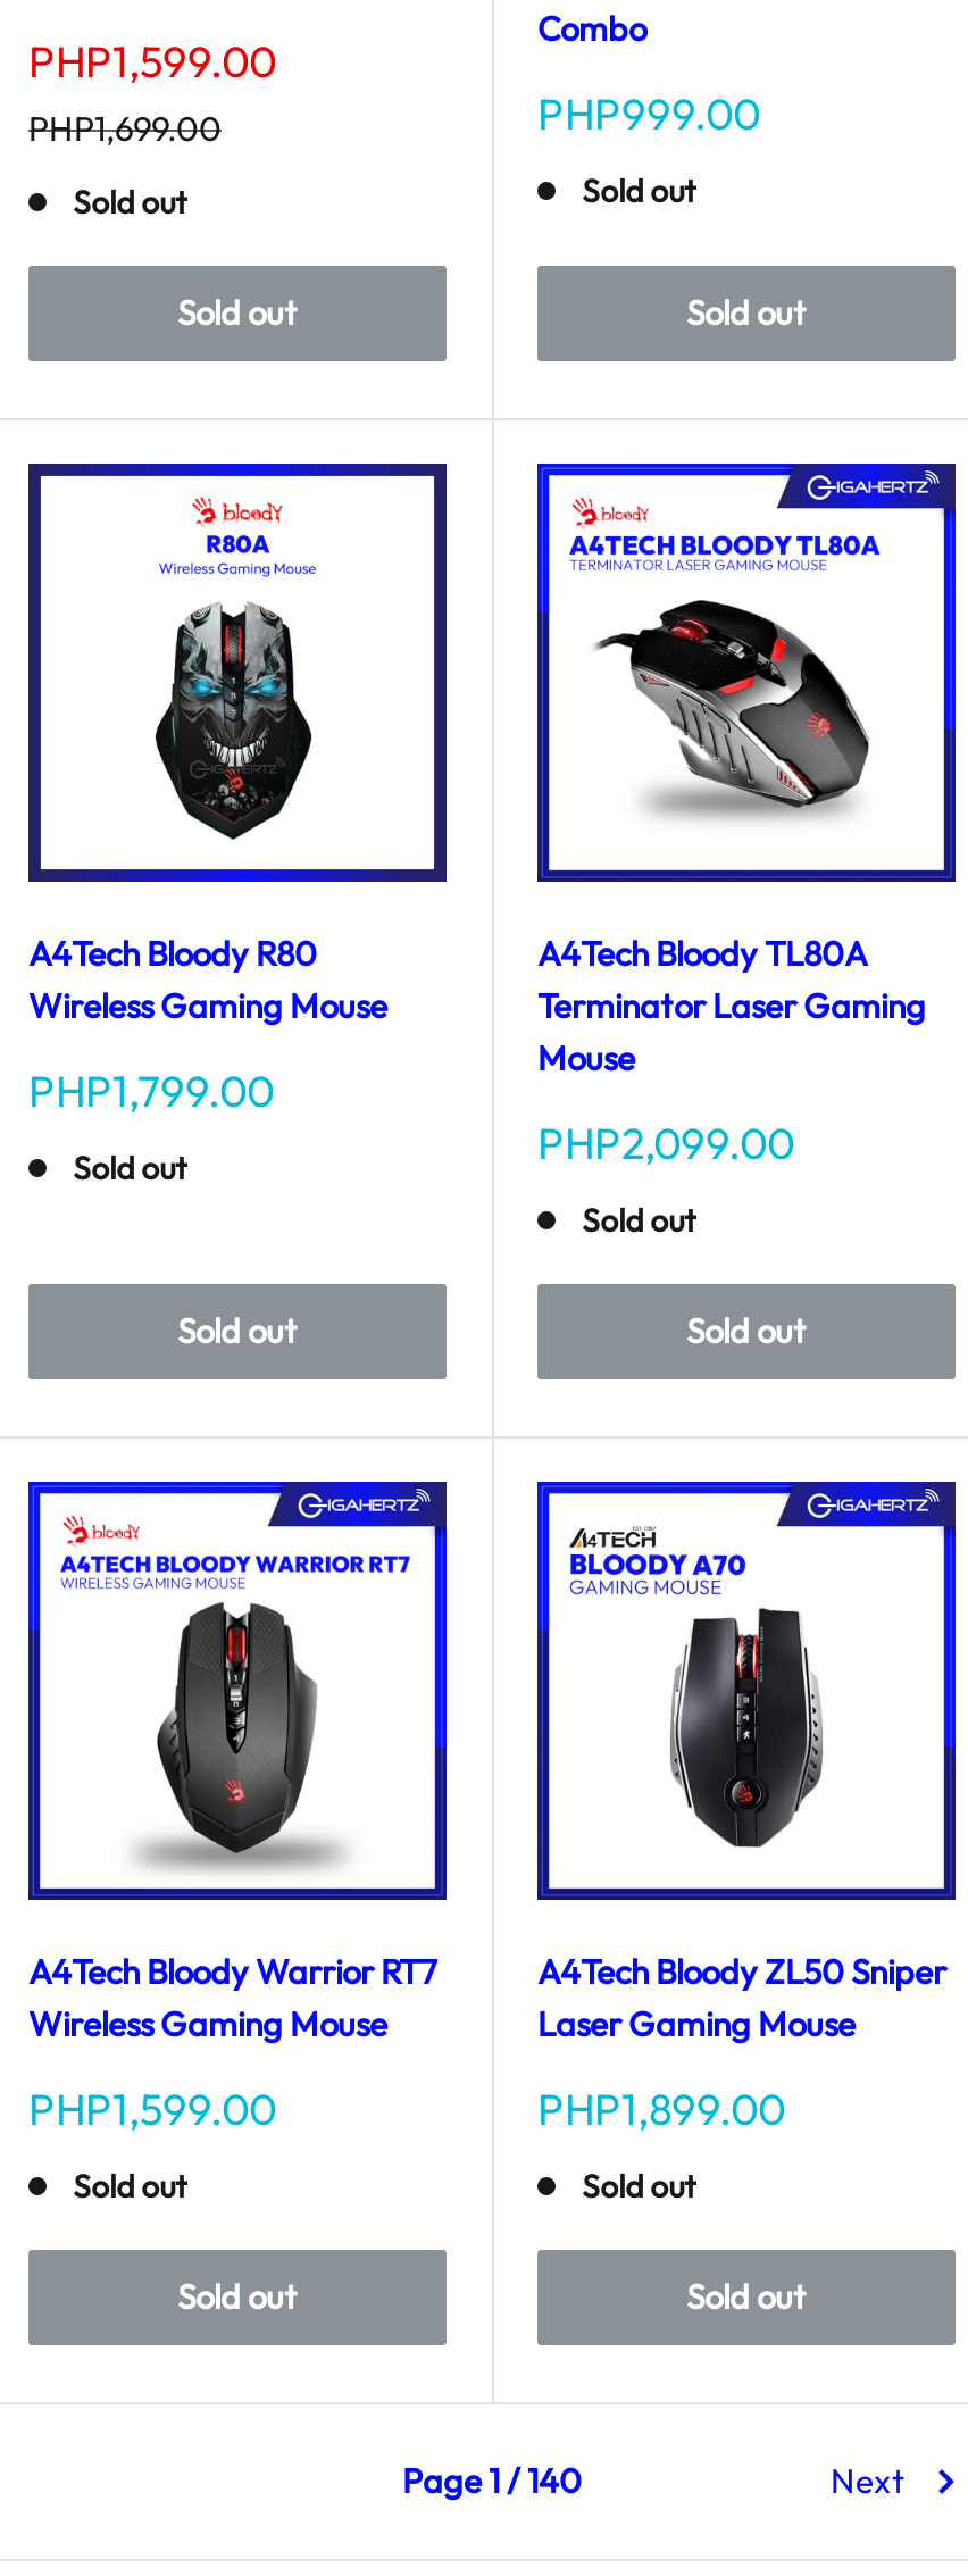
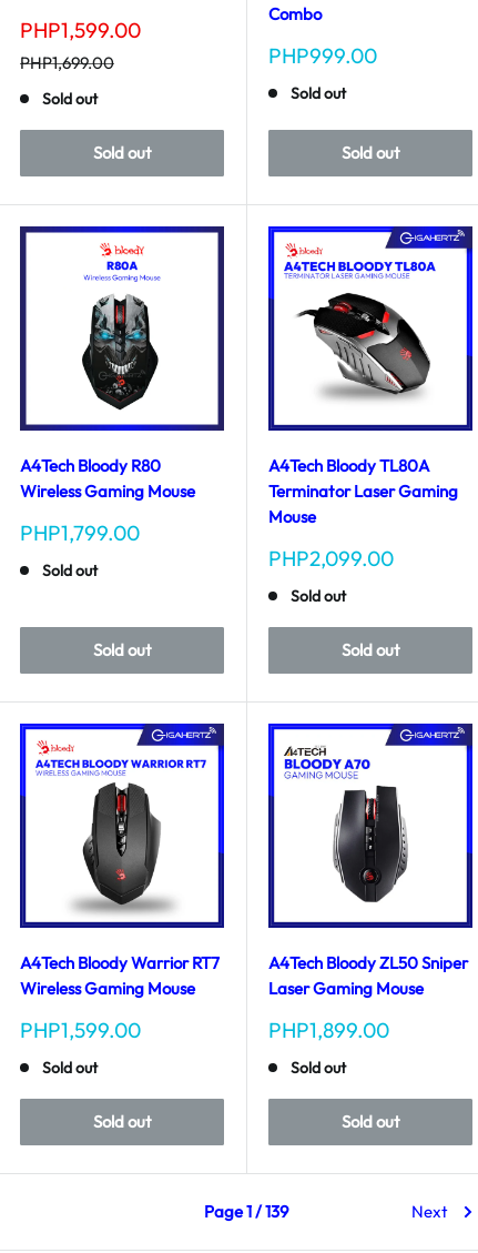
- Page 1 / 140
+ Page 1 / 139
